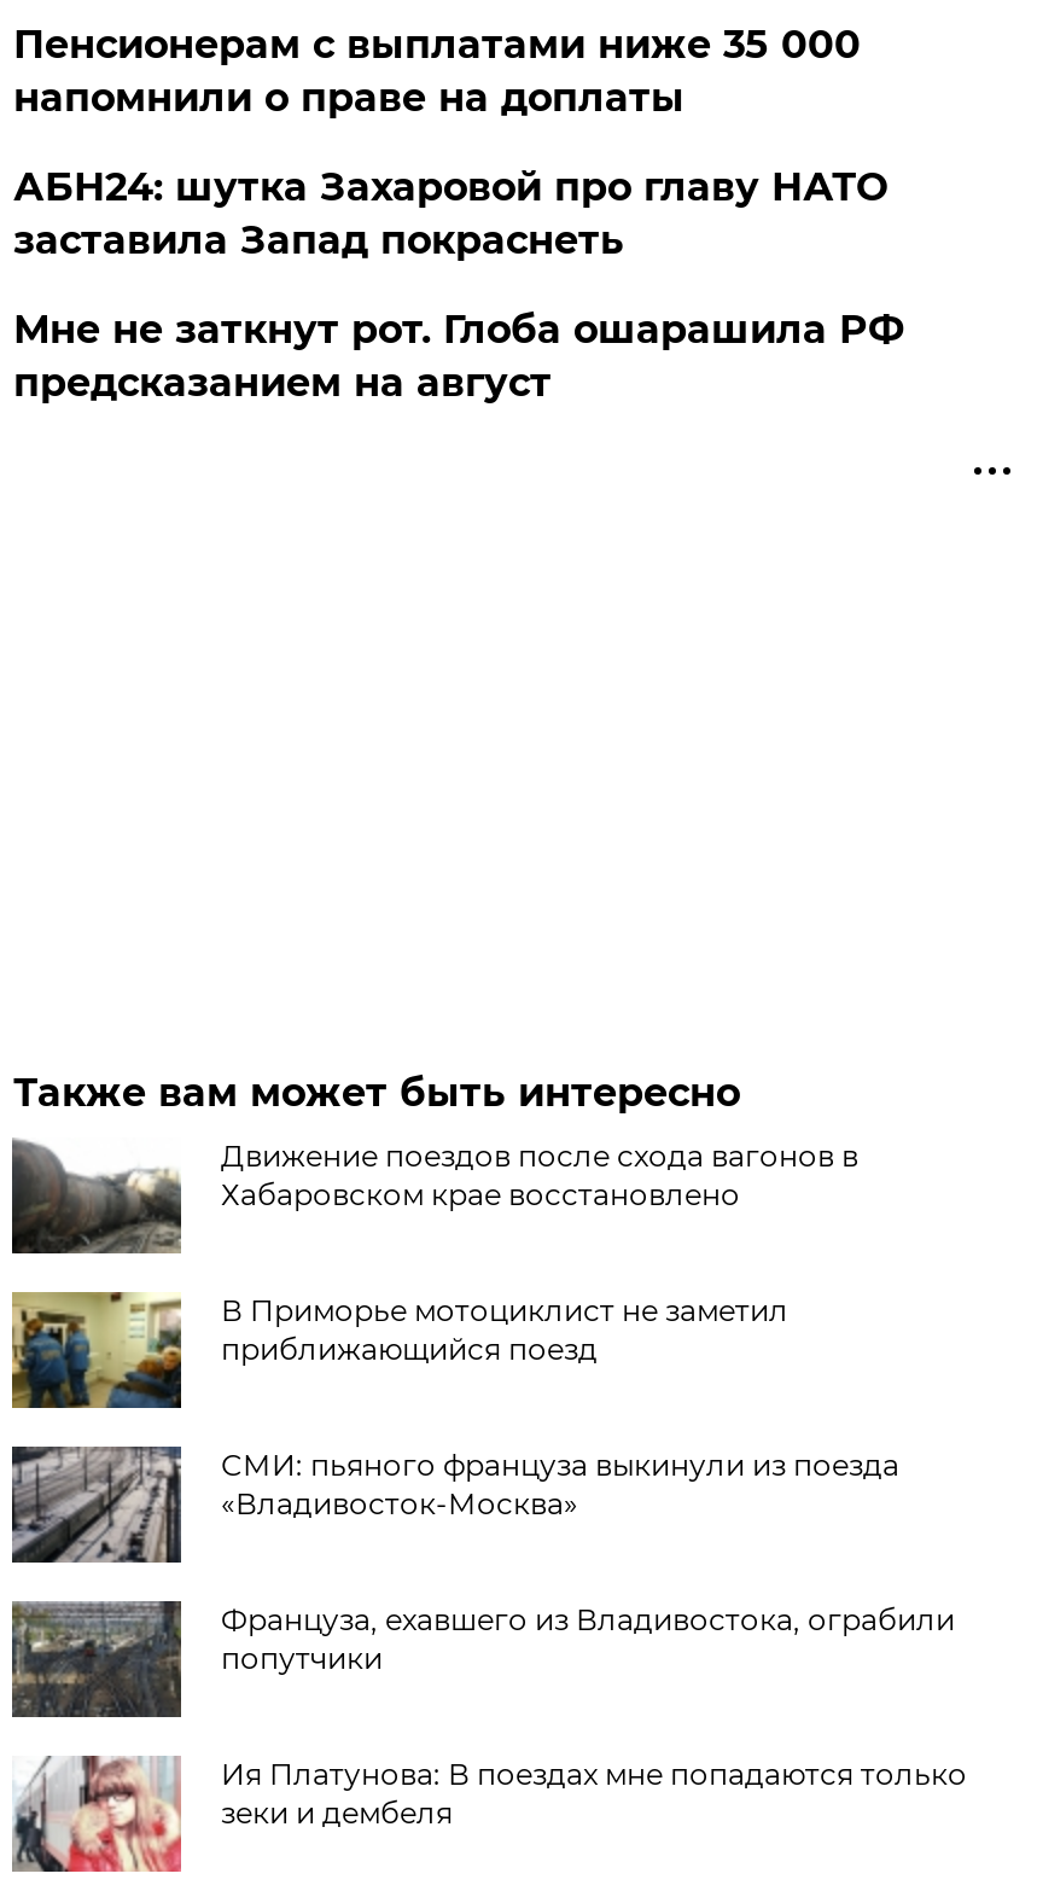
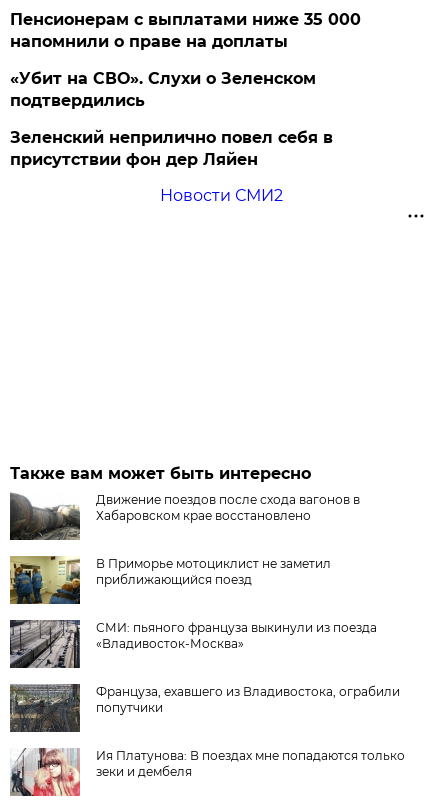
- АБН24: шутка Захаровой про главу НАТО
- заставила Запад покраснеть
- Мне не заткнут рот. Глоба ошарашила РФ
- предсказанием на август
+ «Убит на СВО». Слухи о Зеленском
+ подтвердились
+ Зеленский неприлично повел cебя в
+ присутствии фон дер Ляйен
+ Новости СМИ2
